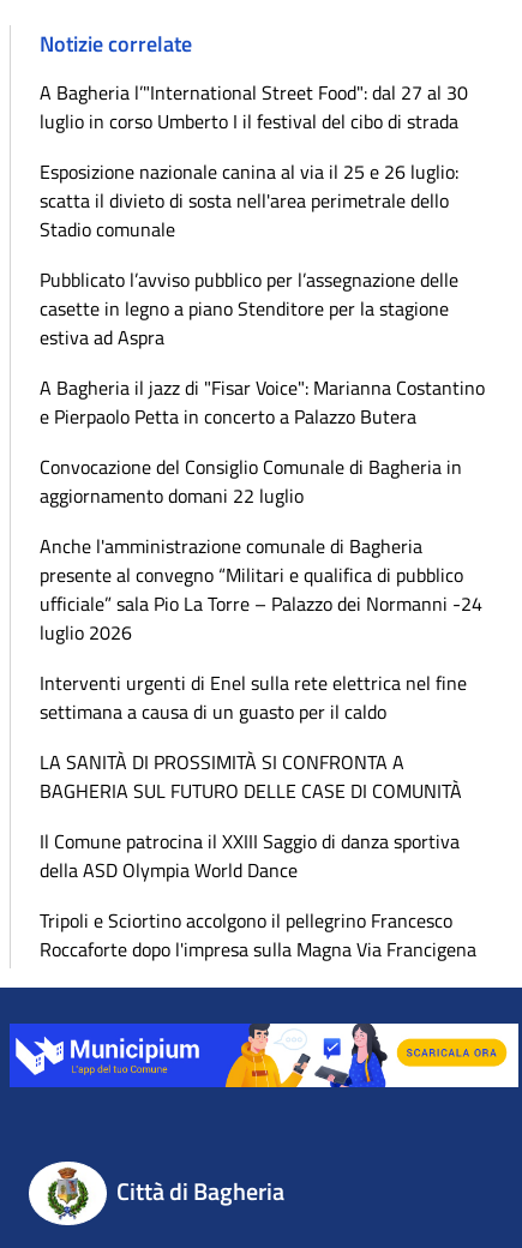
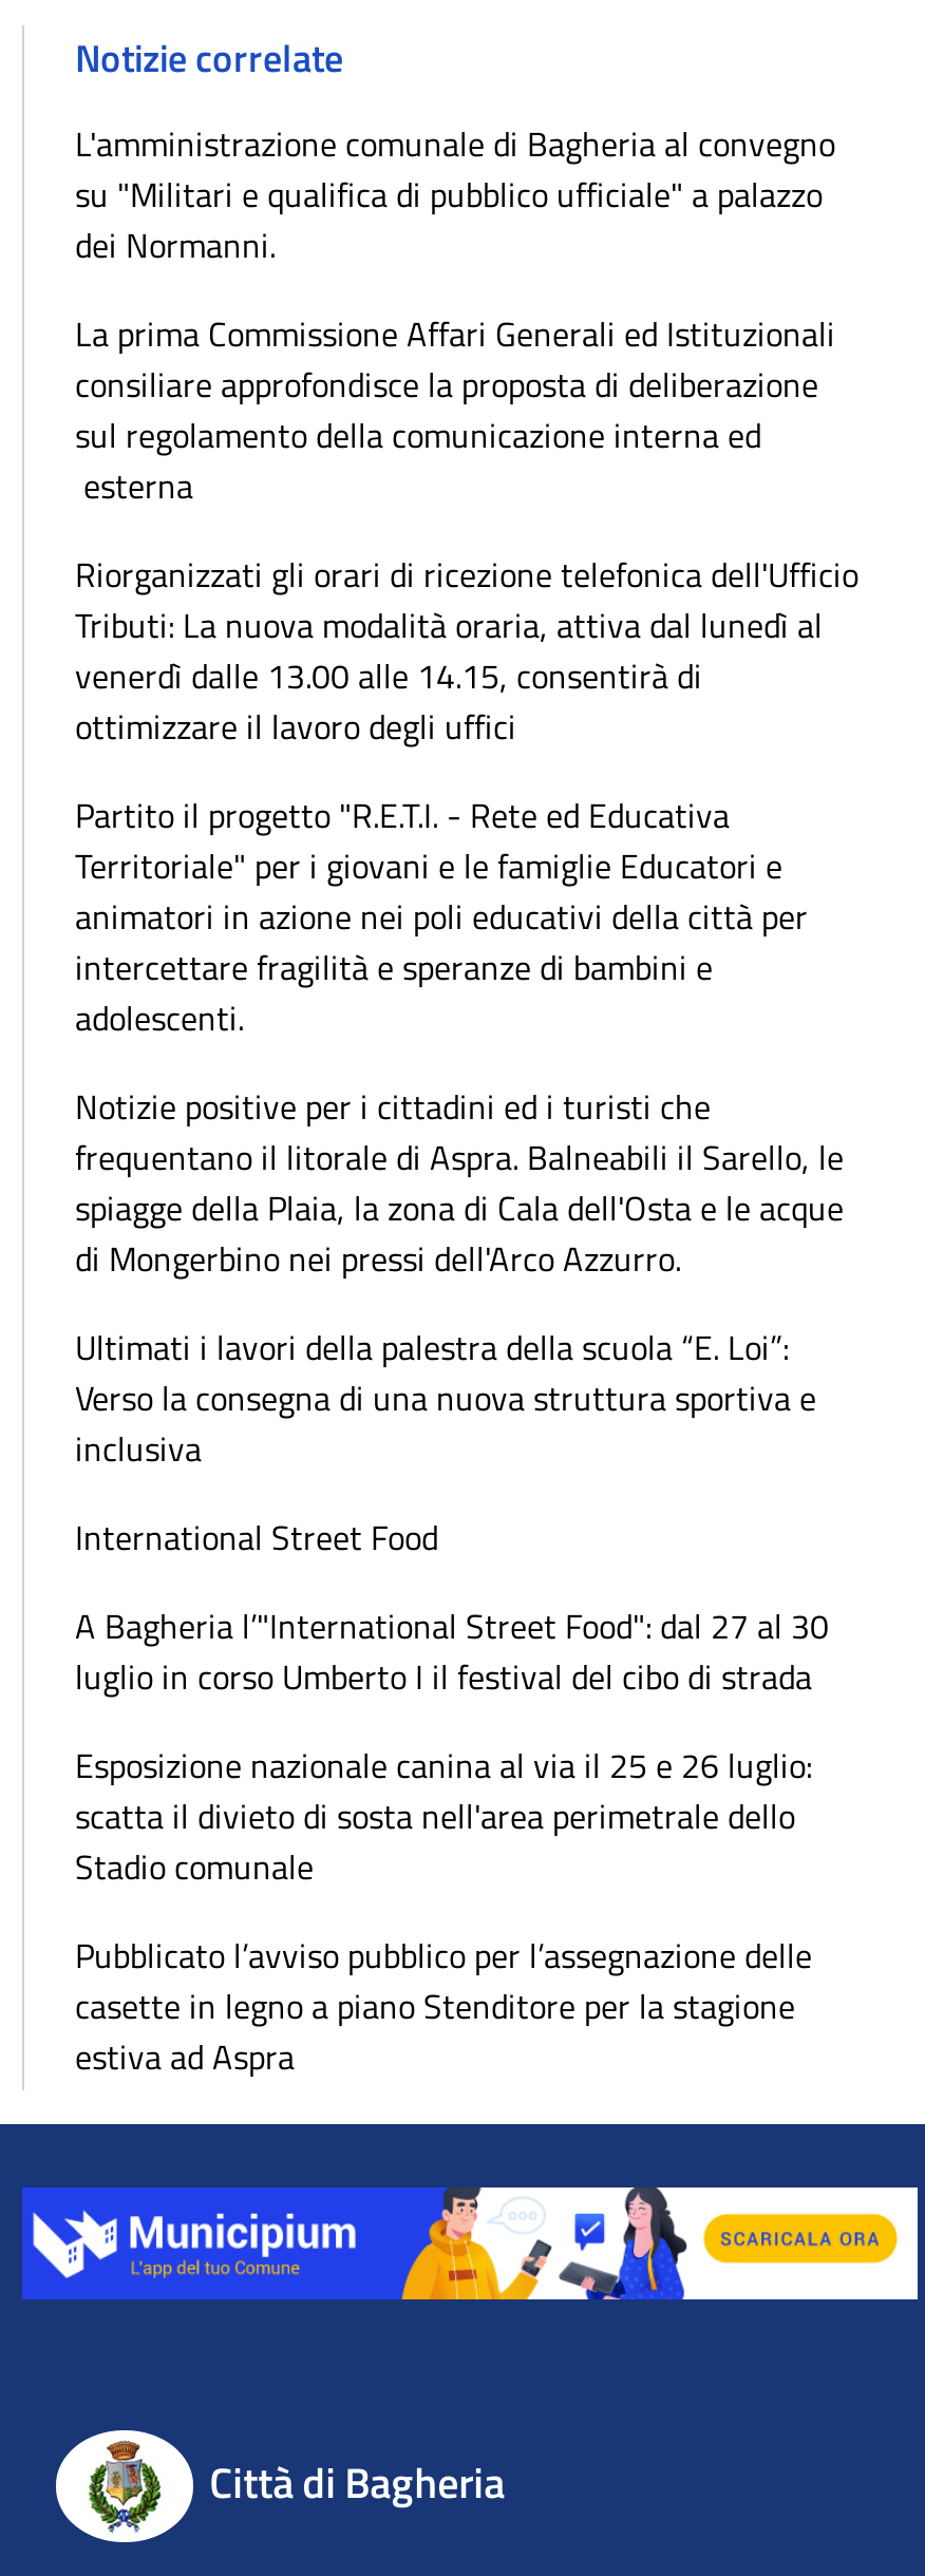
+ L'amministrazione comunale di Bagheria al convegno
+ su "Militari e qualifica di pubblico ufficiale" a palazzo
+ dei Normanni.
+ La prima Commissione Affari Generali ed Istituzionali
+ consiliare approfondisce la proposta di deliberazione
+ sul regolamento della comunicazione interna ed
+ esterna
+ Riorganizzati gli orari di ricezione telefonica dell'Ufficio
+ Tributi: La nuova modalità oraria, attiva dal lunedì al
+ venerdì dalle 13.00 alle 14.15, consentirà di
+ ottimizzare il lavoro degli uffici
+ Partito il progetto "R.E.T.I. - Rete ed Educativa
+ Territoriale" per i giovani e le famiglie Educatori e
+ animatori in azione nei poli educativi della città per
+ intercettare fragilità e speranze di bambini e
+ adolescenti.
+ Notizie positive per i cittadini ed i turisti che
+ frequentano il litorale di Aspra. Balneabili il Sarello, le
+ spiagge della Plaia, la zona di Cala dell'Osta e le acque
+ di Mongerbino nei pressi dell'Arco Azzurro.
+ Ultimati i lavori della palestra della scuola “E. Loi”:
+ Verso la consegna di una nuova struttura sportiva e
+ inclusiva
+ International Street Food

moved down: A Bagheria l’"International Street Food": dal 27 al 30 | luglio in corso Umberto I il festival del cibo di strada | Esposizione nazionale canina al via il 25 e 26 luglio: | scatta il divieto di sosta nell'area perimetrale dello | Stadio comunale | Pubblicato l’avviso pubblico per l’assegnazione delle | casette in legno a piano Stenditore per la stagione | estiva ad Aspra

- A Bagheria il jazz di "Fisar Voice": Marianna Costantino
- e Pierpaolo Petta in concerto a Palazzo Butera
- Convocazione del Consiglio Comunale di Bagheria in
- aggiornamento domani 22 luglio
- Anche l'amministrazione comunale di Bagheria
- presente al convegno “Militari e qualifica di pubblico
- ufficiale” sala Pio La Torre – Palazzo dei Normanni -24
- luglio 2026
- Interventi urgenti di Enel sulla rete elettrica nel fine
- settimana a causa di un guasto per il caldo
- LA SANITÀ DI PROSSIMITÀ SI CONFRONTA A
- BAGHERIA SUL FUTURO DELLE CASE DI COMUNITÀ
- Il Comune patrocina il XXIII Saggio di danza sportiva
- della ASD Olympia World Dance
- Tripoli e Sciortino accolgono il pellegrino Francesco
- Roccaforte dopo l'impresa sulla Magna Via Francigena
